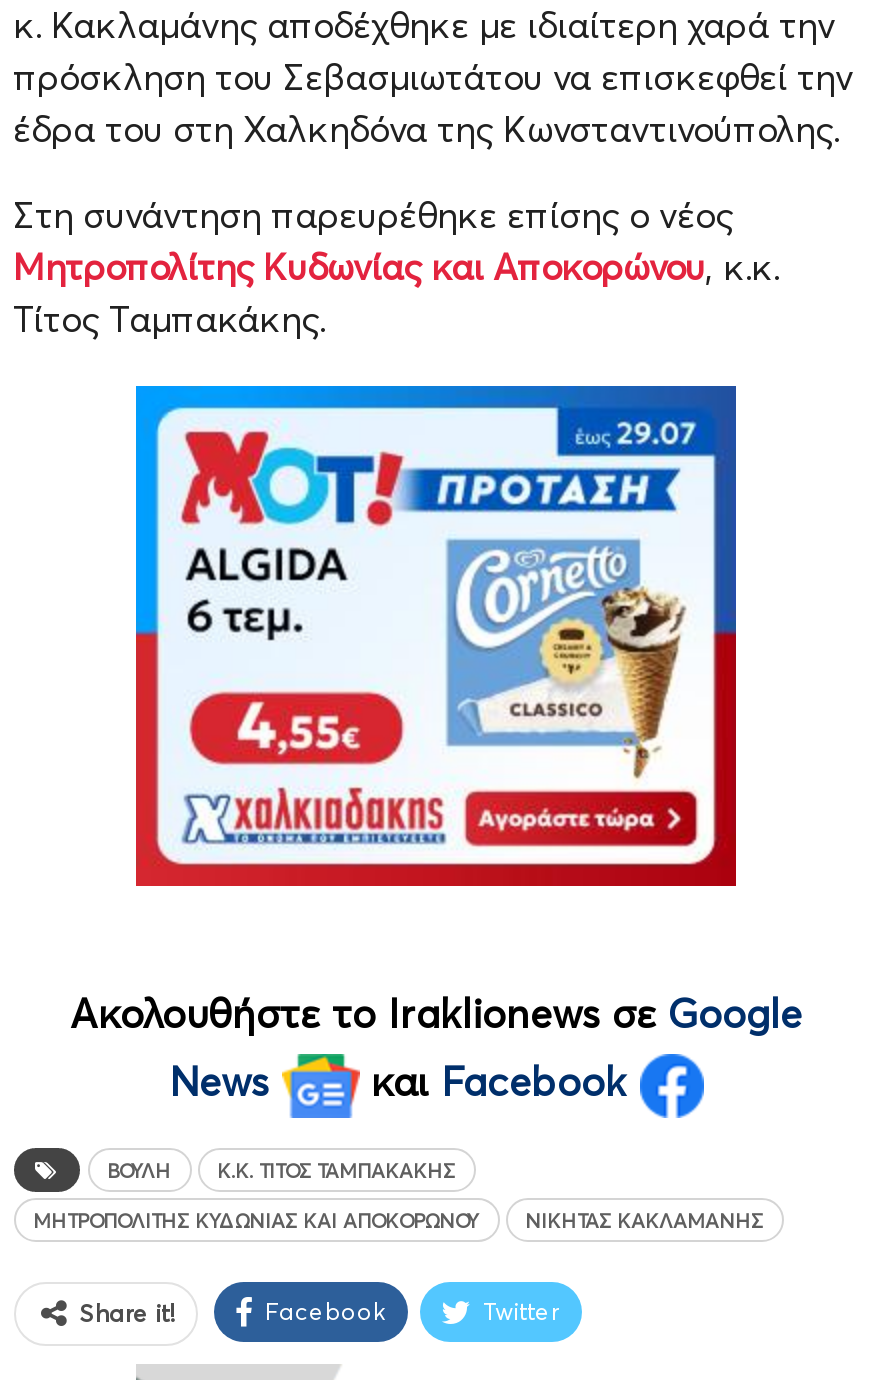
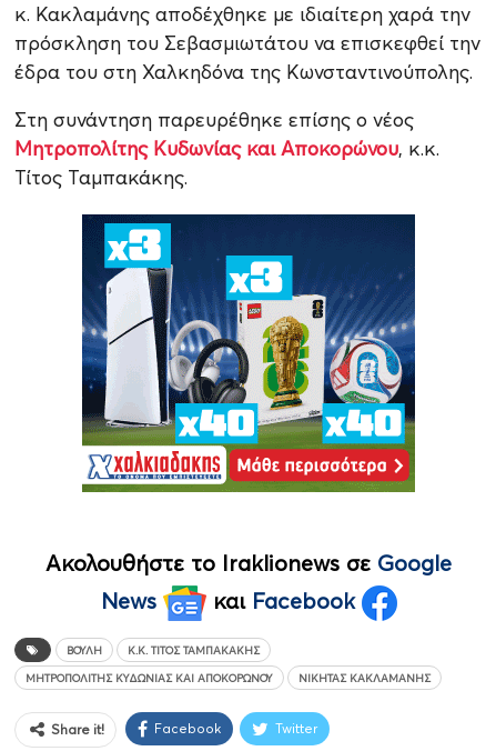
- [image]
+ [image]
